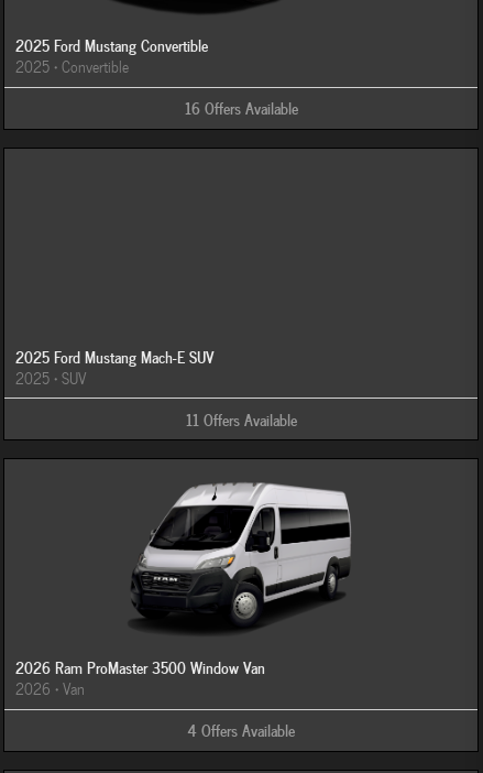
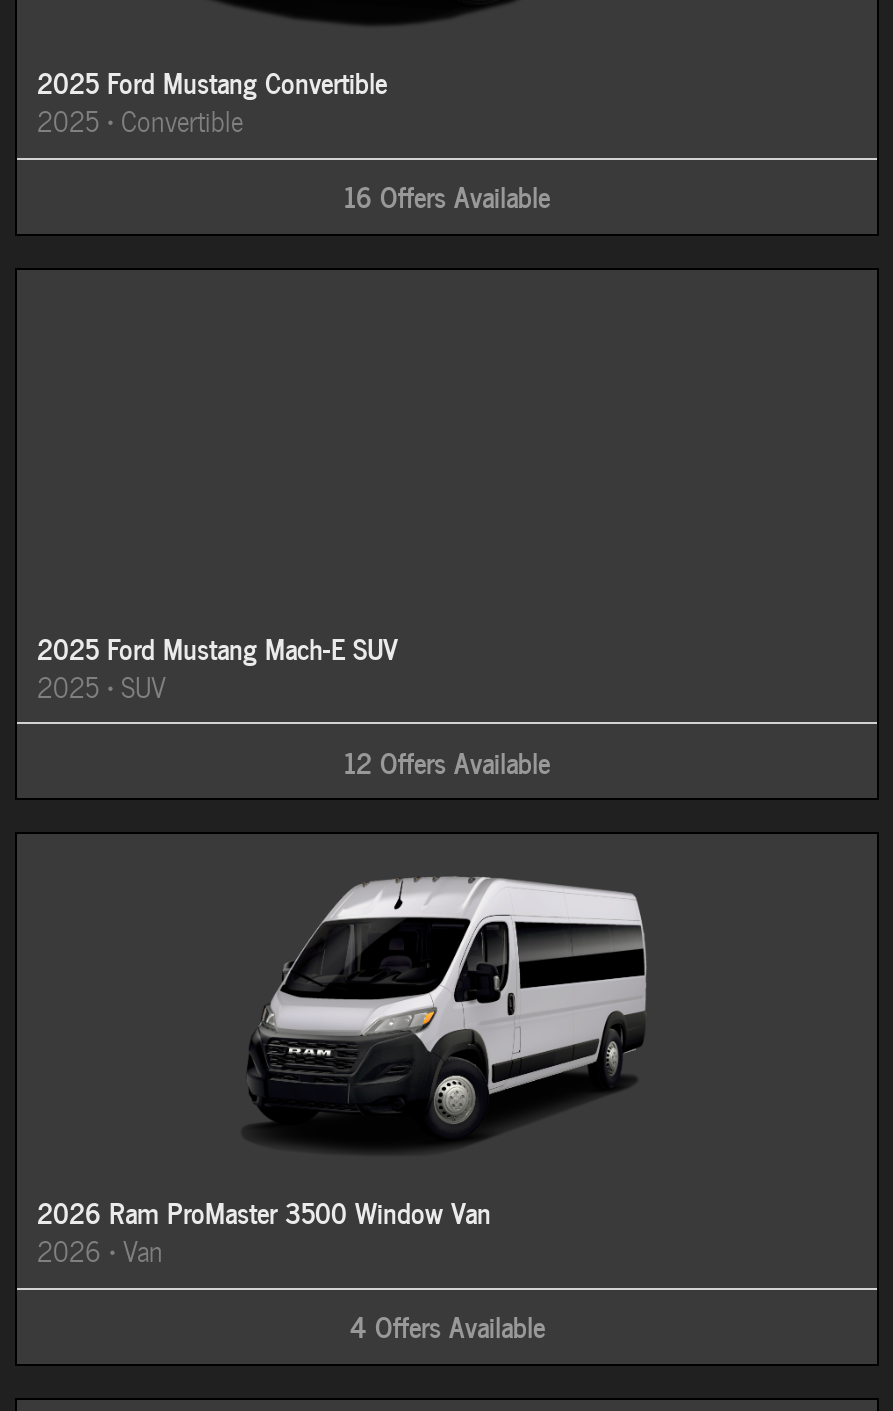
- 11 Offers Available
+ 12 Offers Available
